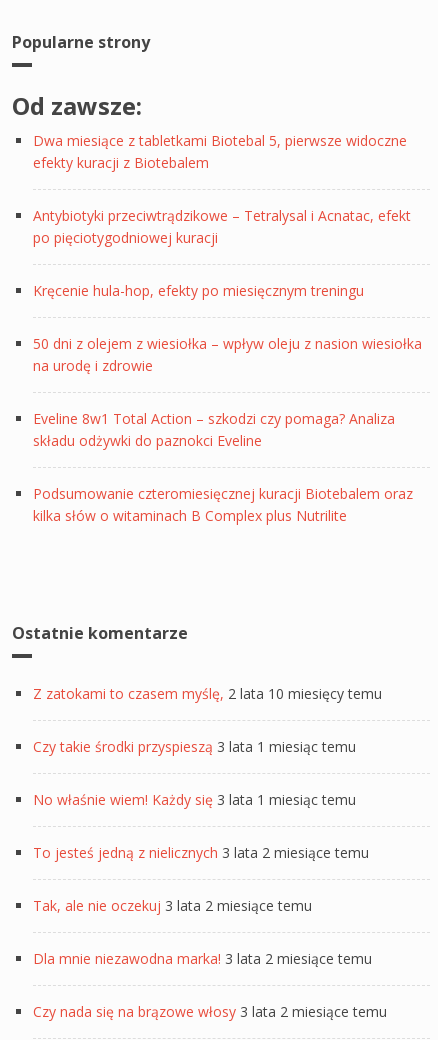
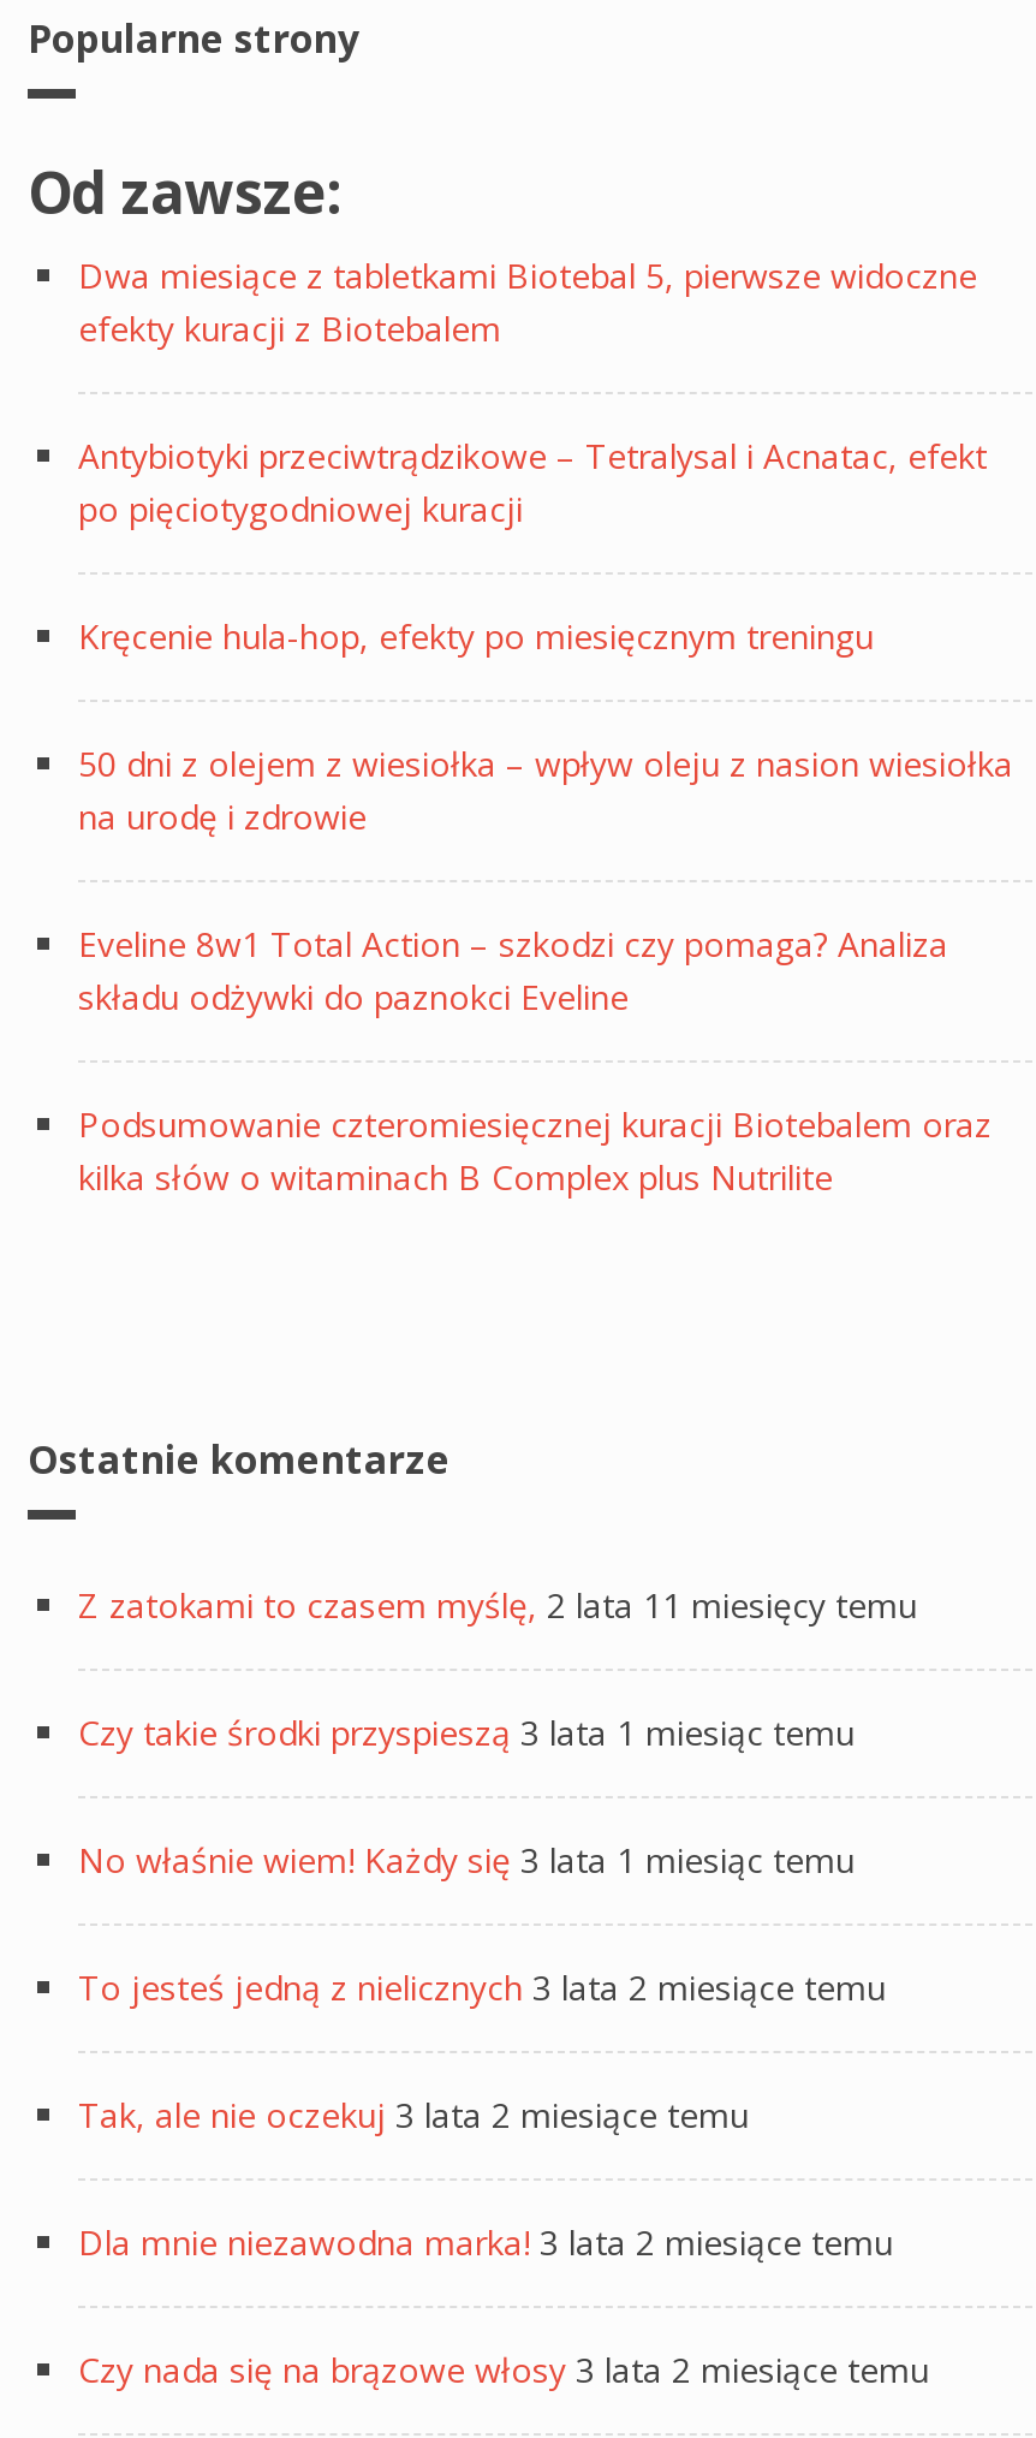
- Z zatokami to czasem myślę, 2 lata 10 miesięcy temu
+ Z zatokami to czasem myślę, 2 lata 11 miesięcy temu
